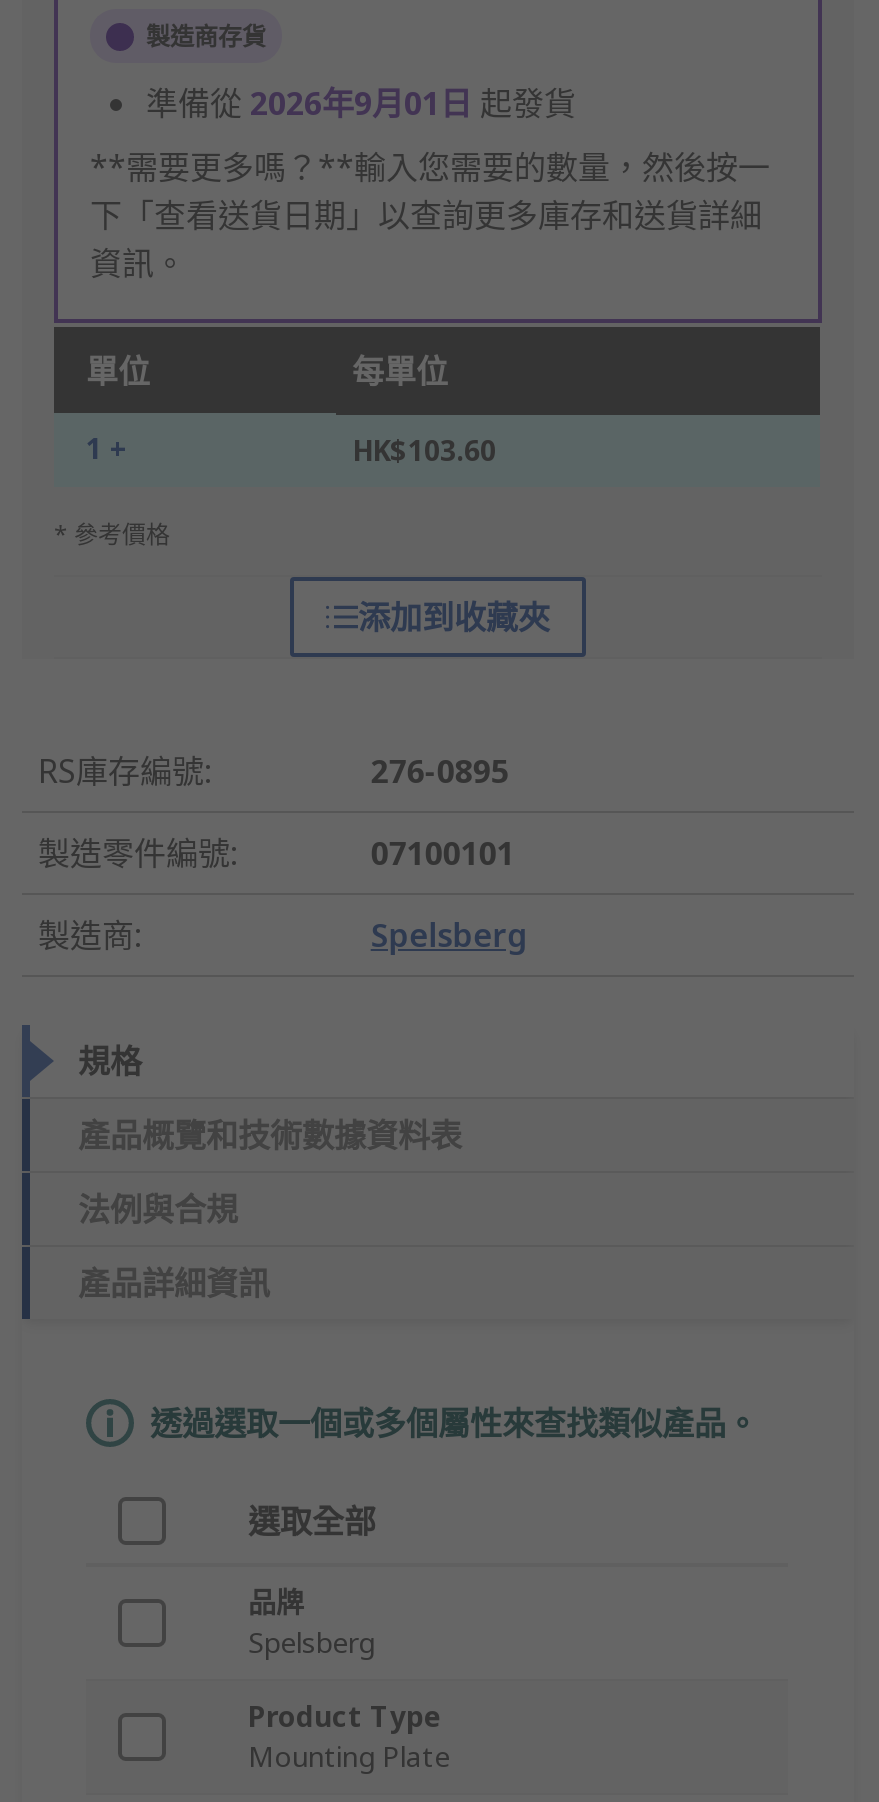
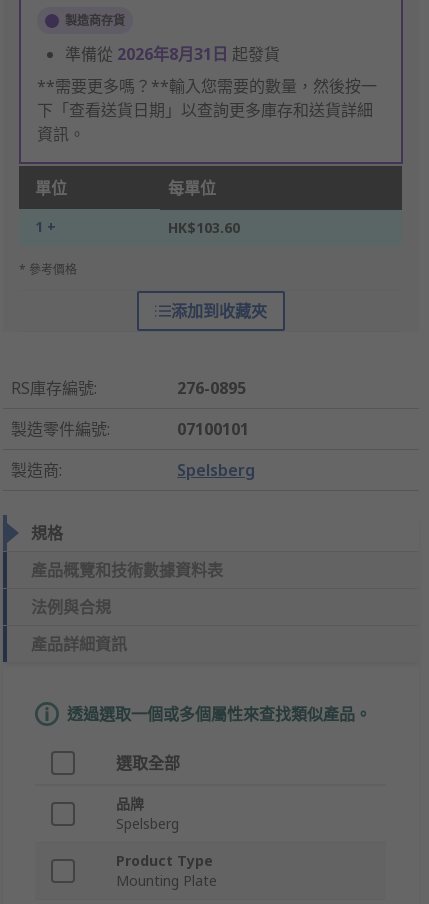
- 準備從2026年9月01日起發貨
+ 準備從2026年8月31日起發貨
